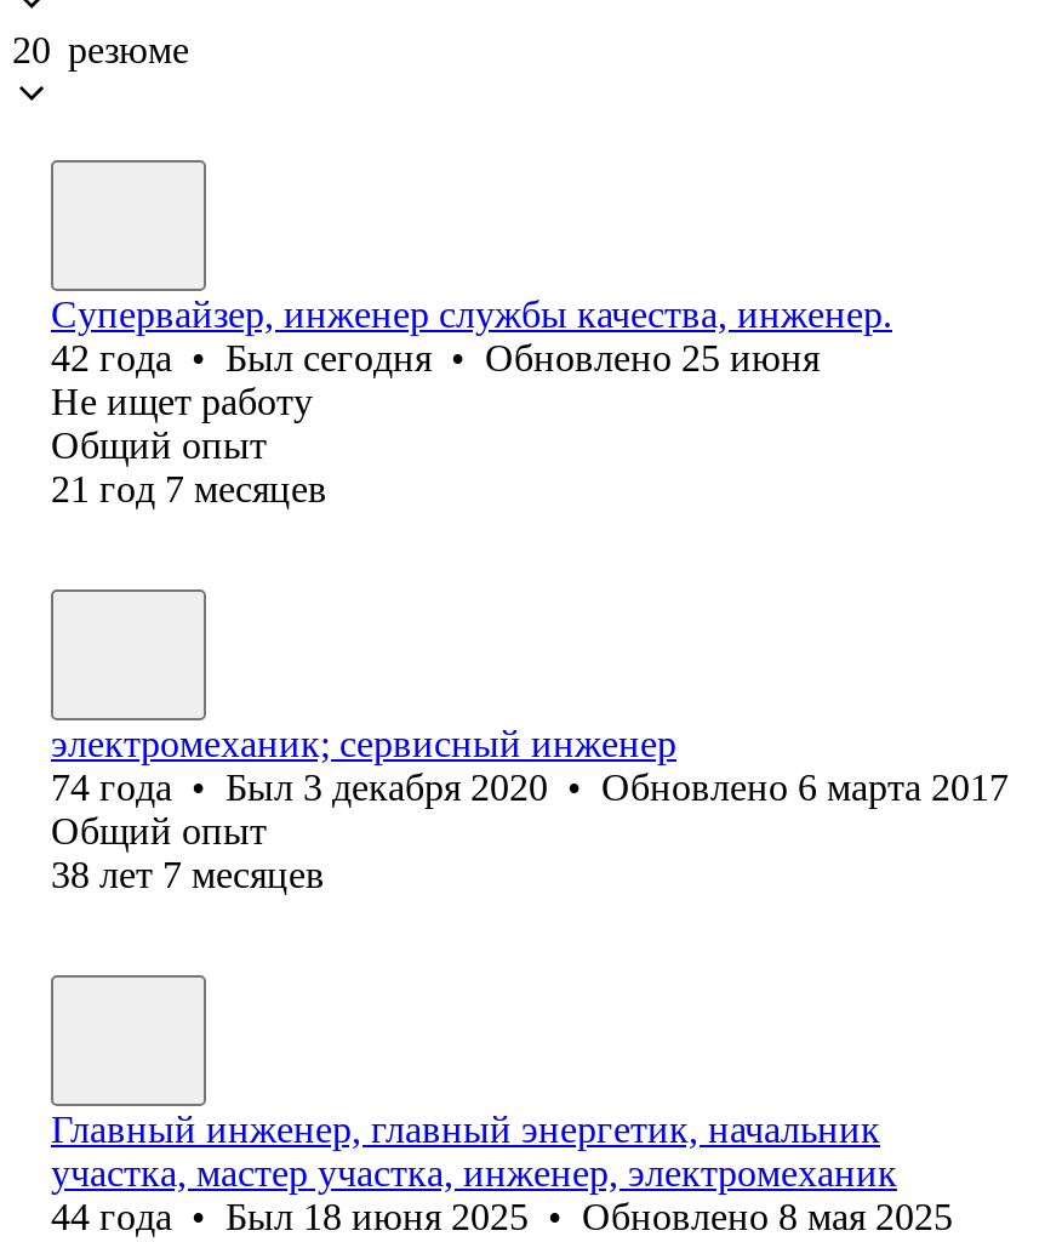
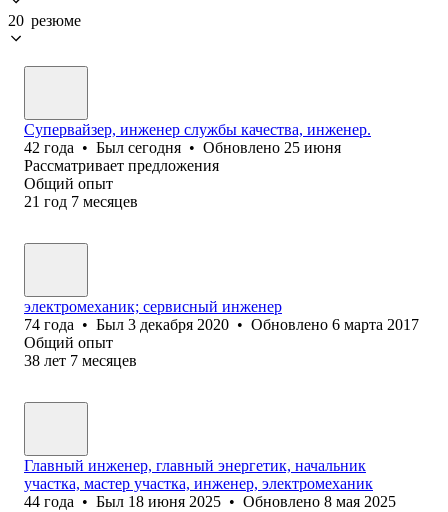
- Не ищет работу
+ Рассматривает предложения
